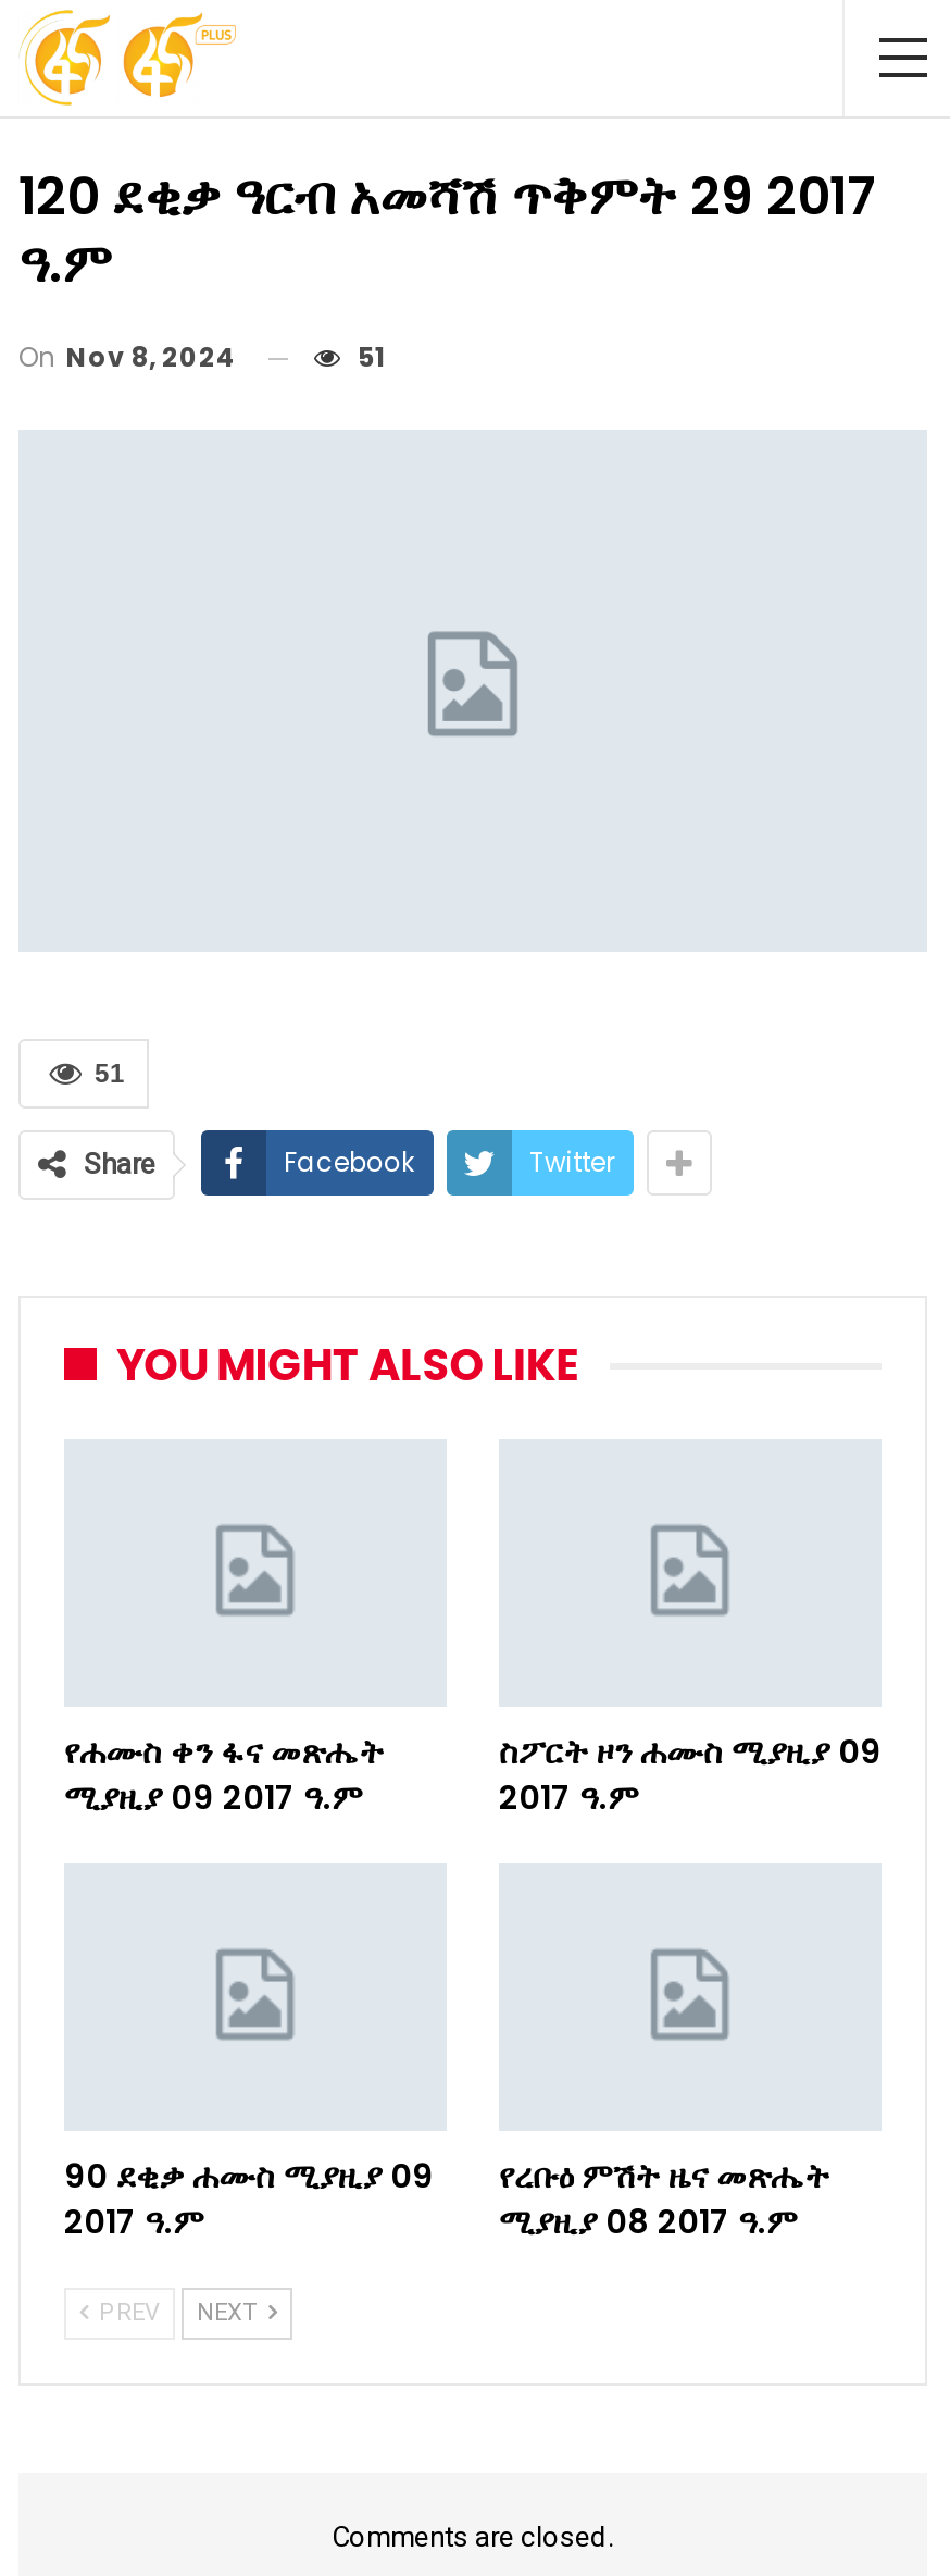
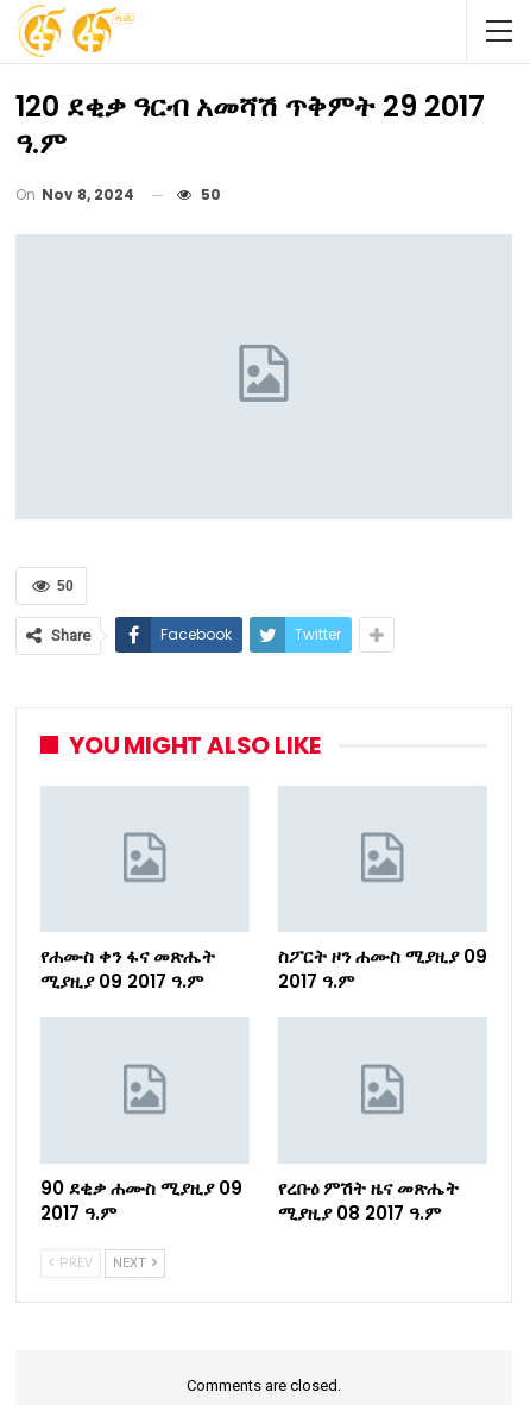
- 51
+ 50

- 51
+ 50
